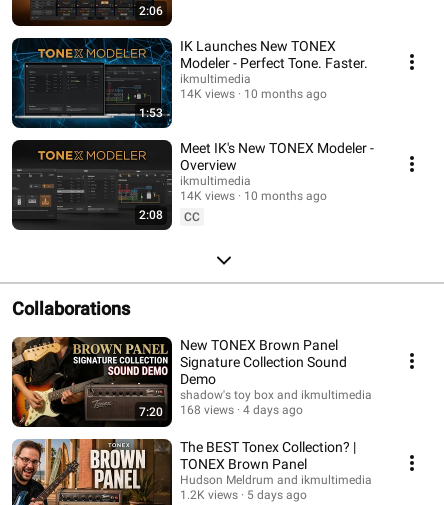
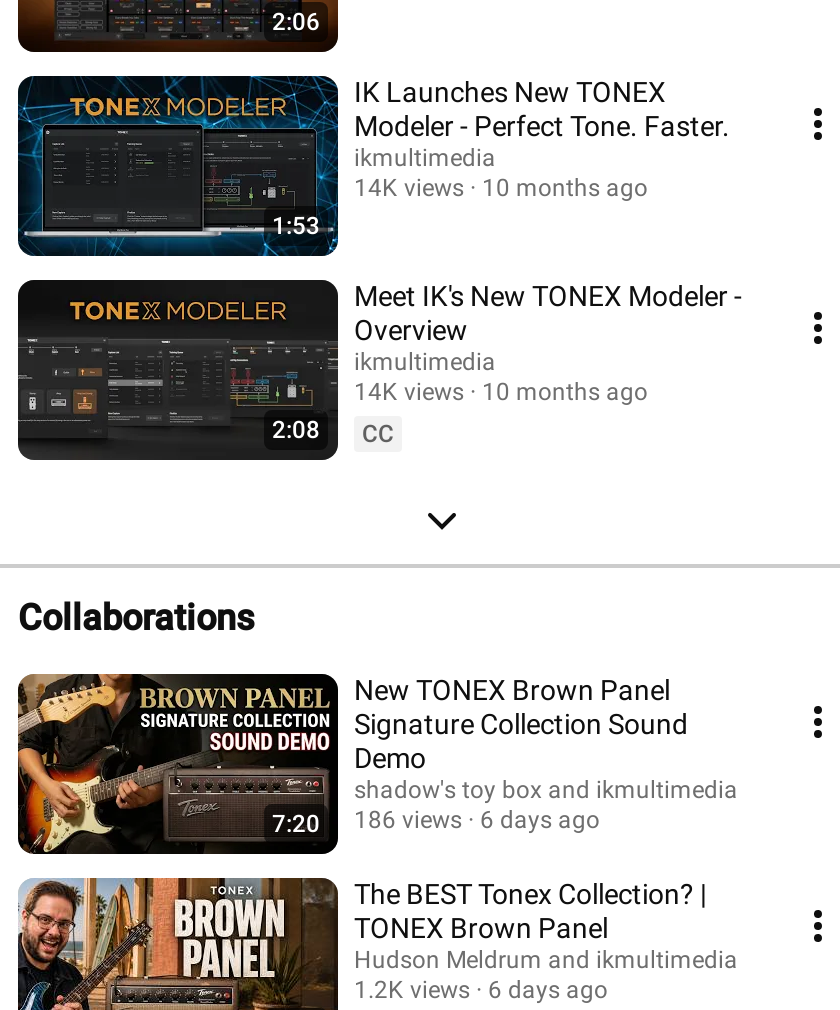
- 168 views
+ 186 views

- 4 days ago
+ 6 days ago

- 1.2K views 5 days ago
+ 1.2K views 6 days ago
